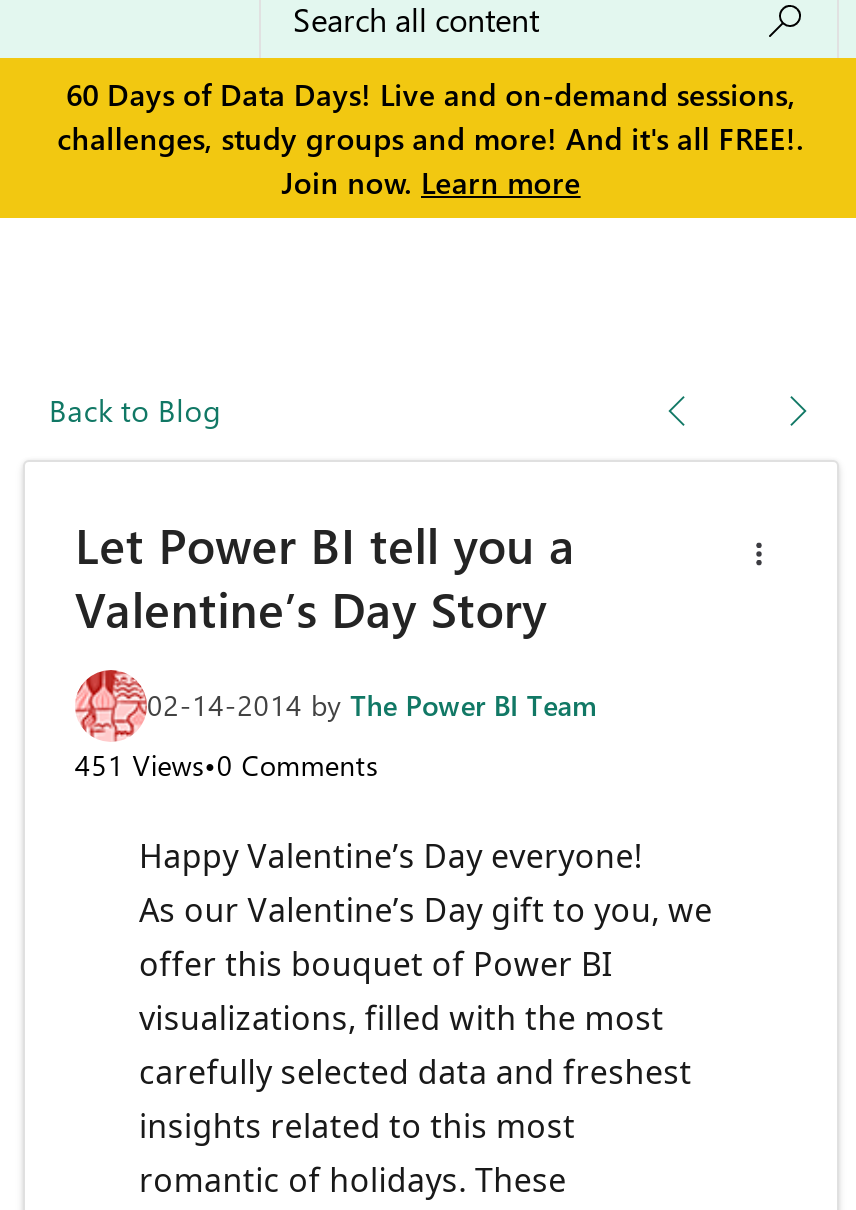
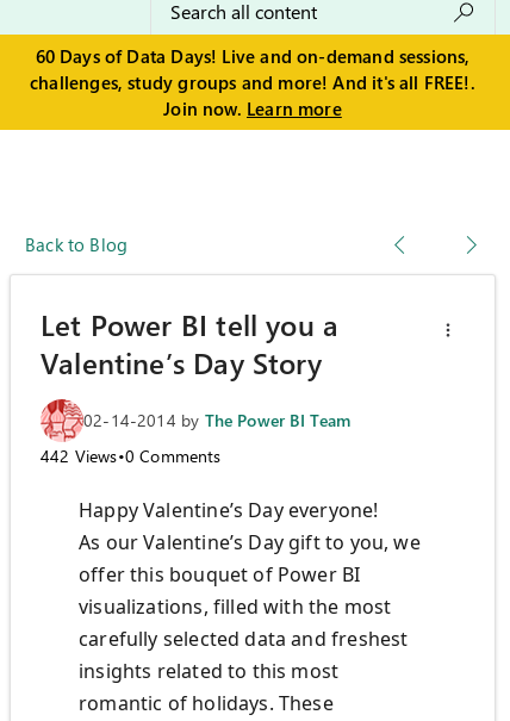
- 451 Views•0 Comments
+ 442 Views•0 Comments
